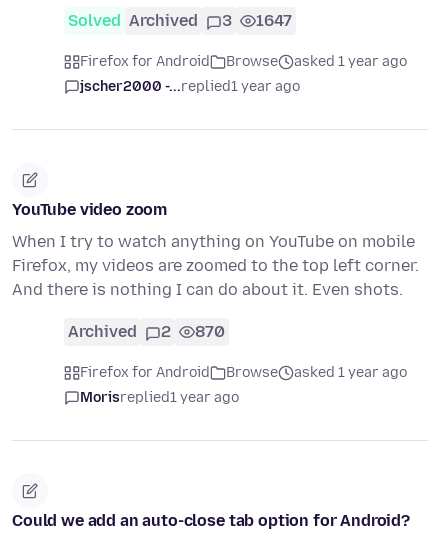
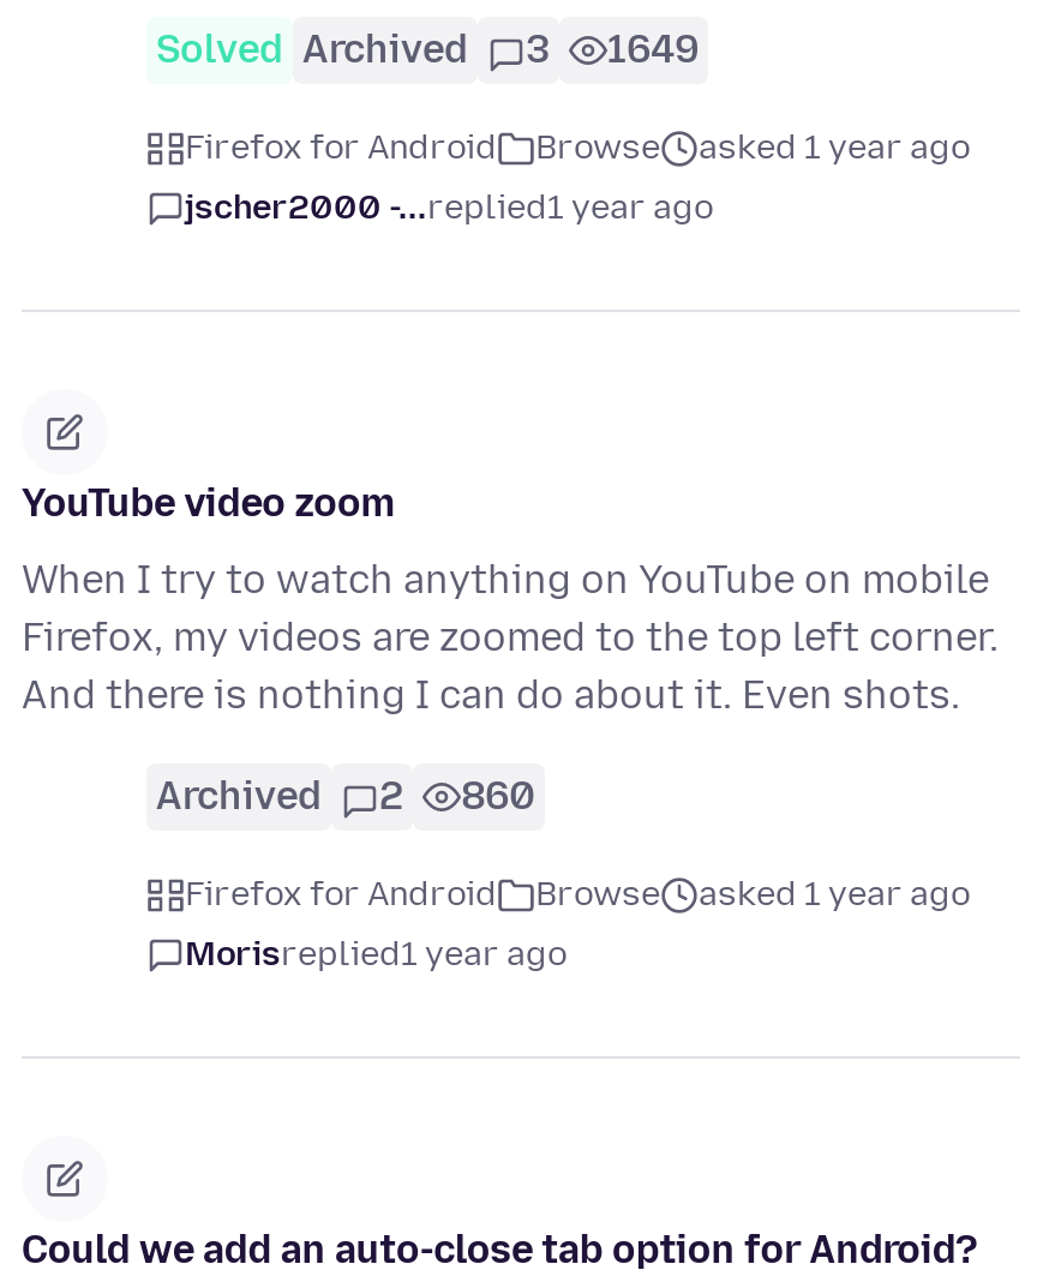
- Solved Archived 3 1647
+ Solved Archived 3 1649

- Archived 2 870
+ Archived 2 860
